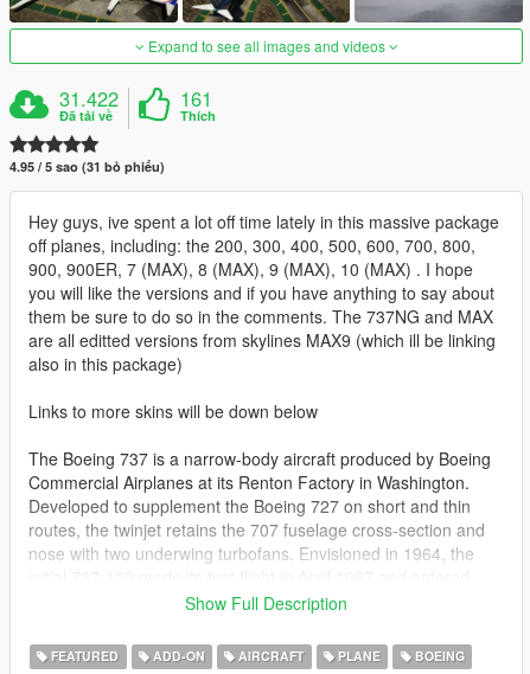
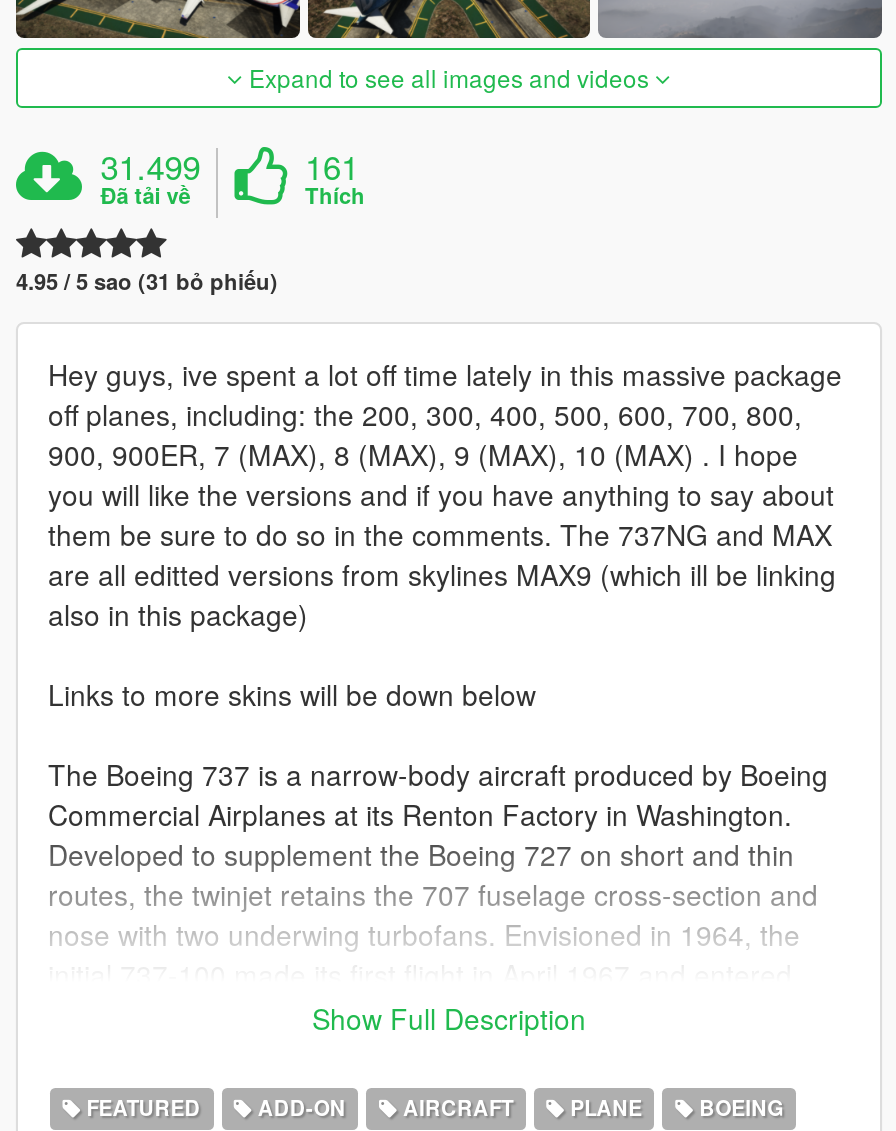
- 31.422
+ 31.499
